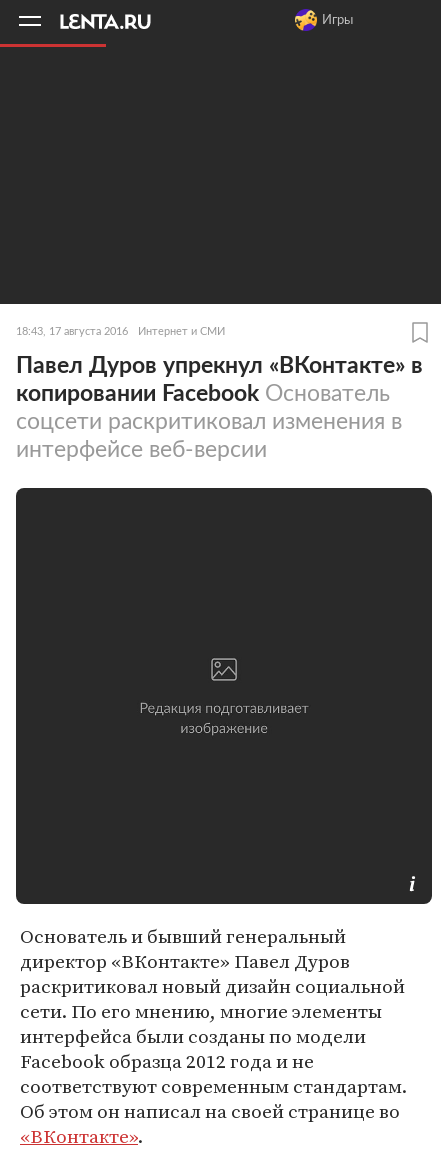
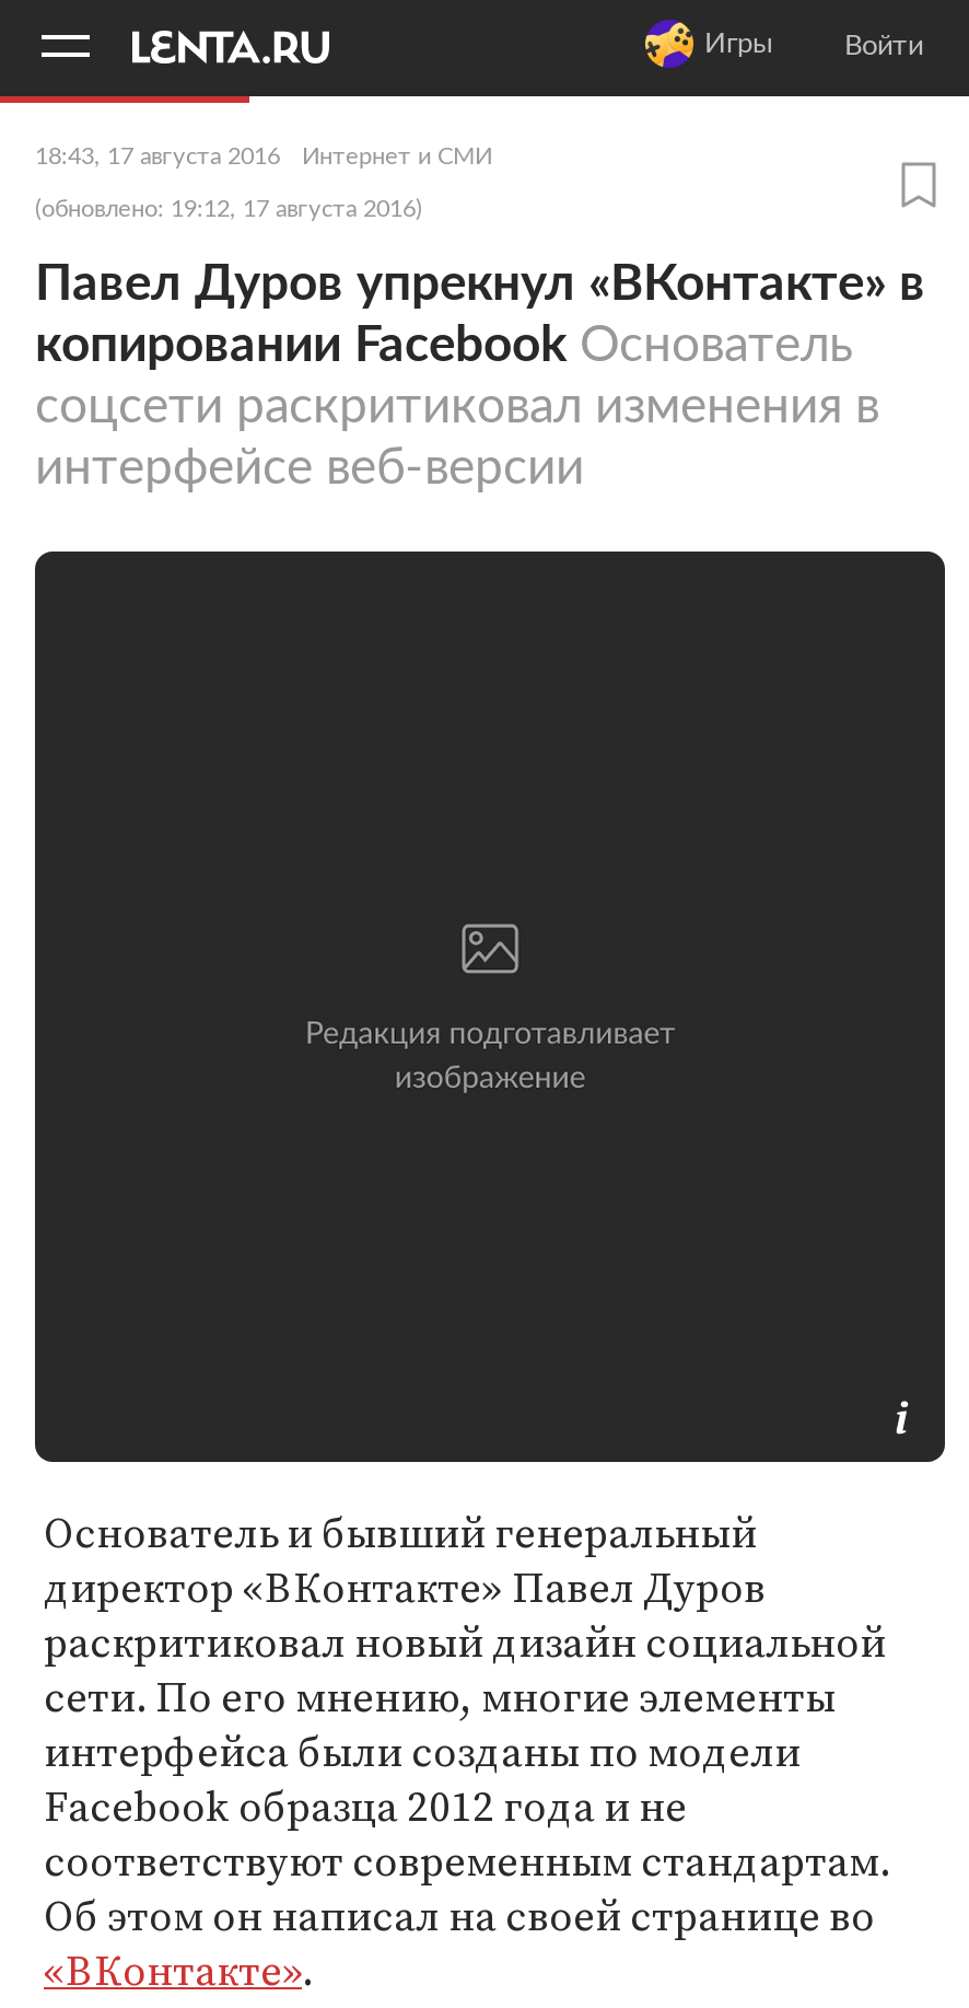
+ Войти

moved up: 18:43, 17 августа 2016 | Интернет и СМИ

+ (обновлено: 19:12, 17 августа 2016)
